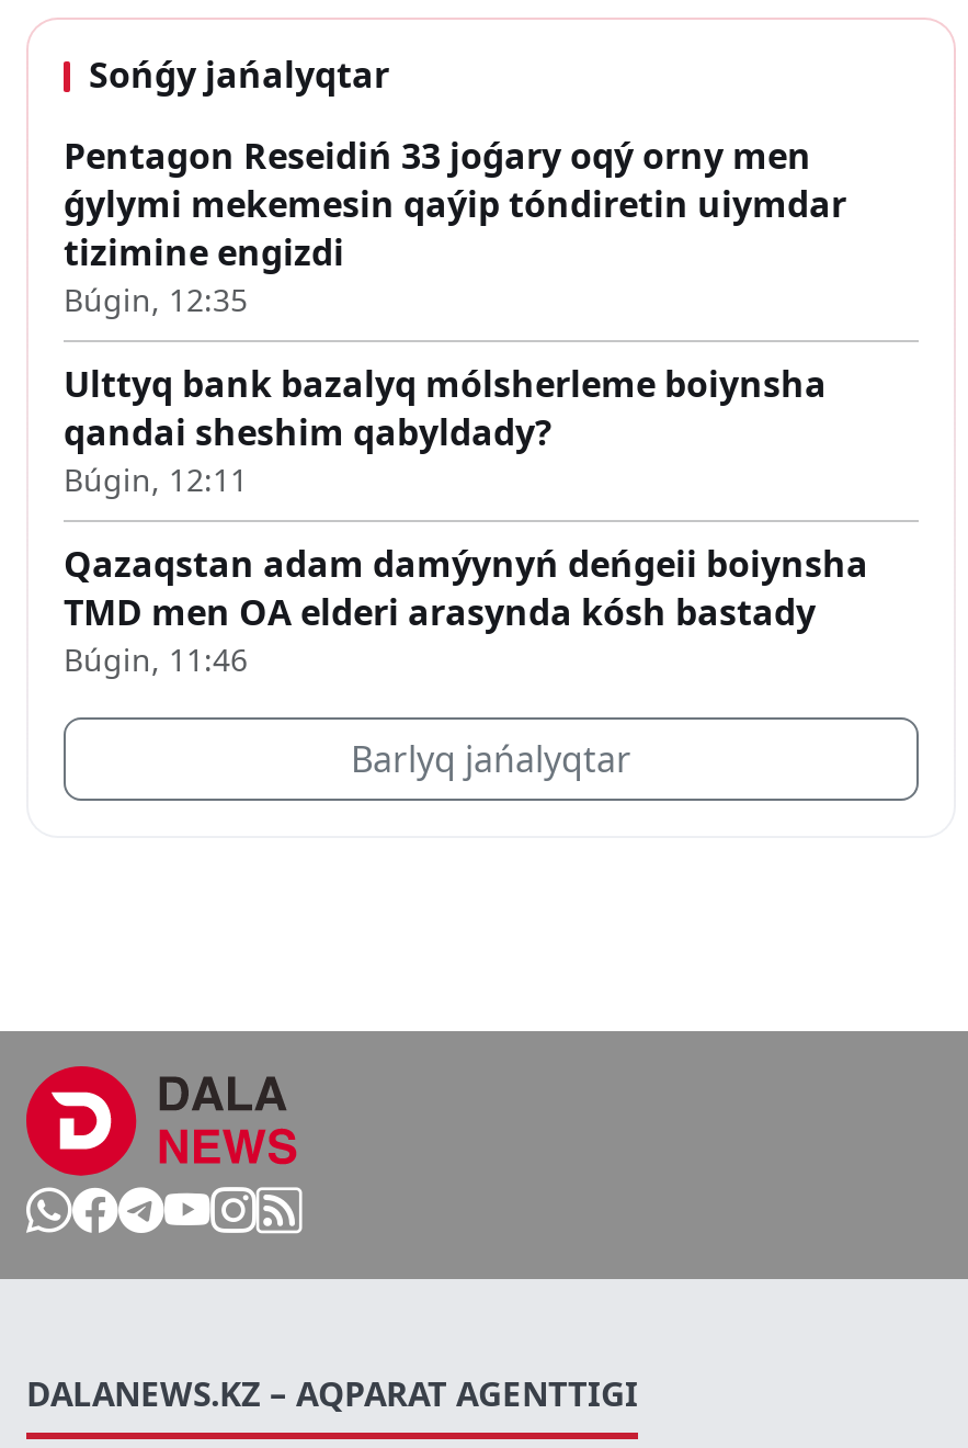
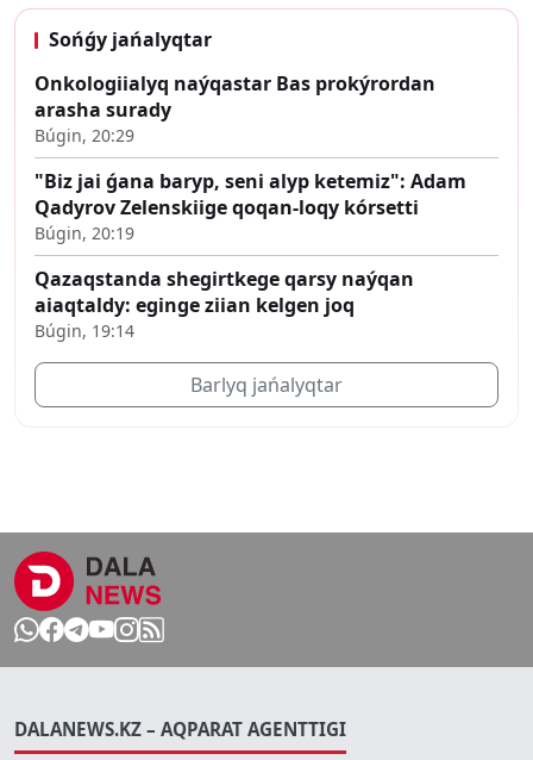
- Pentagon Reseidiń 33 joǵary oqý orny men
- ǵylymi mekemesin qaýip tóndiretin uiymdar
- tizimine engizdi
- Búgin, 12:35
+ Onkologiialyq naýqastar Bas prokýrordan
+ arasha surady
+ Búgin, 20:29

- Ulttyq bank bazalyq mólsherleme boiynsha
- qandai sheshim qabyldady?
- Búgin, 12:11
+ "Biz jai ǵana baryp, seni alyp ketemiz": Adam
+ Qadyrov Zelenskiige qoqan-loqy kórsetti
+ Búgin, 20:19

- Qazaqstan adam damýynyń deńgeii boiynsha
- TMD men OA elderi arasynda kósh bastady
- Búgin, 11:46
+ Qazaqstanda shegirtkege qarsy naýqan
+ aiaqtaldy: eginge ziian kelgen joq
+ Búgin, 19:14
